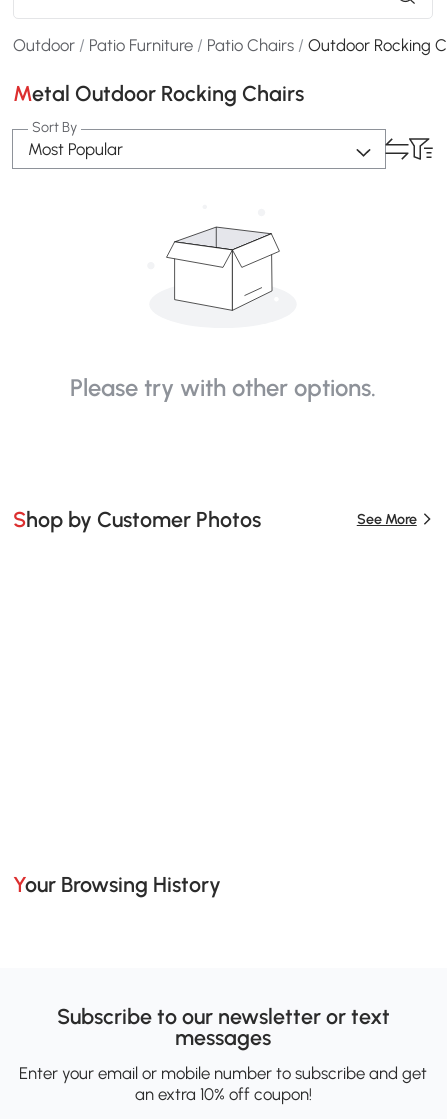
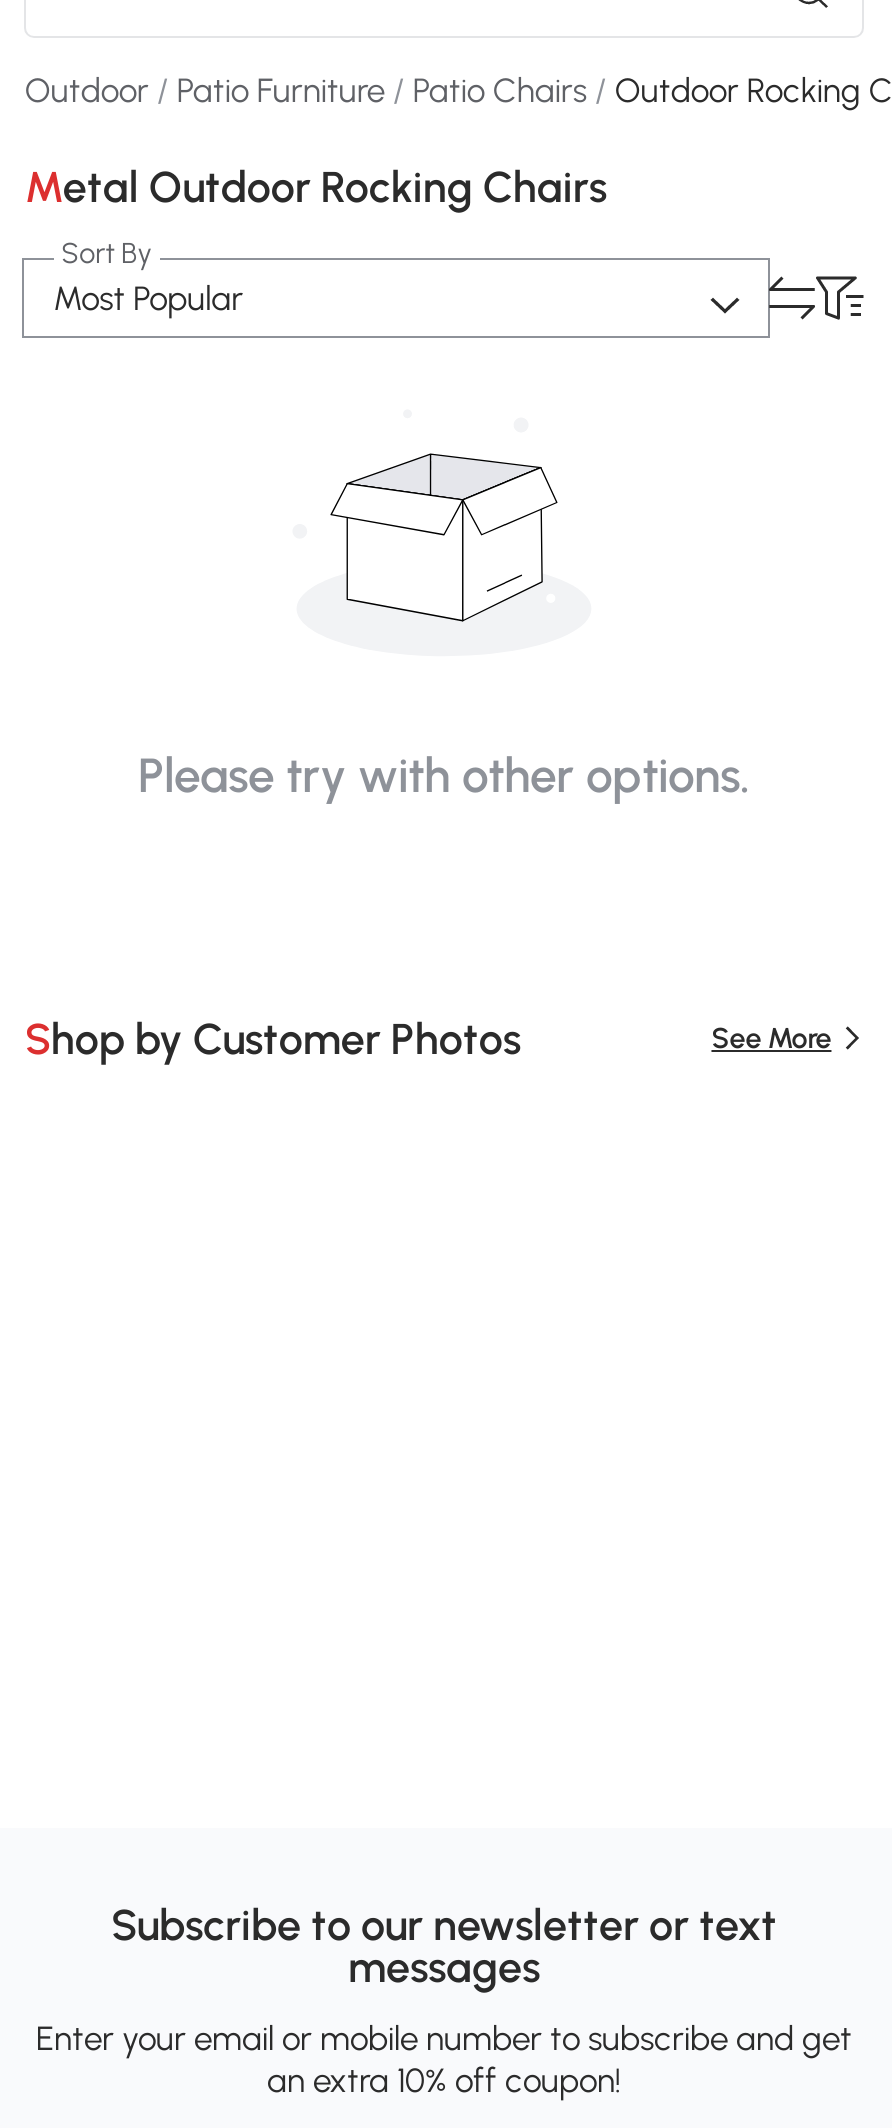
- Your Browsing History
